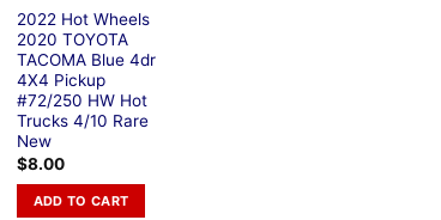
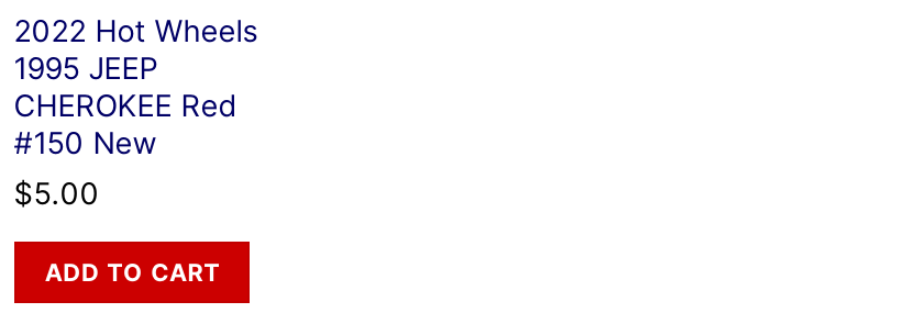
- 2020 TOYOTA
- TACOMA Blue 4dr
- 4X4 Pickup
- #72/250 HW Hot
- Trucks 4/10 Rare
- New
- $8.00
+ 1995 JEEP
+ CHEROKEE Red
+ #150 New
+ $5.00
